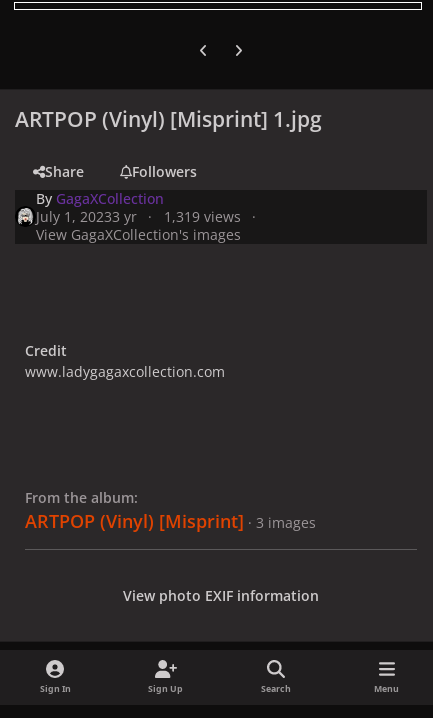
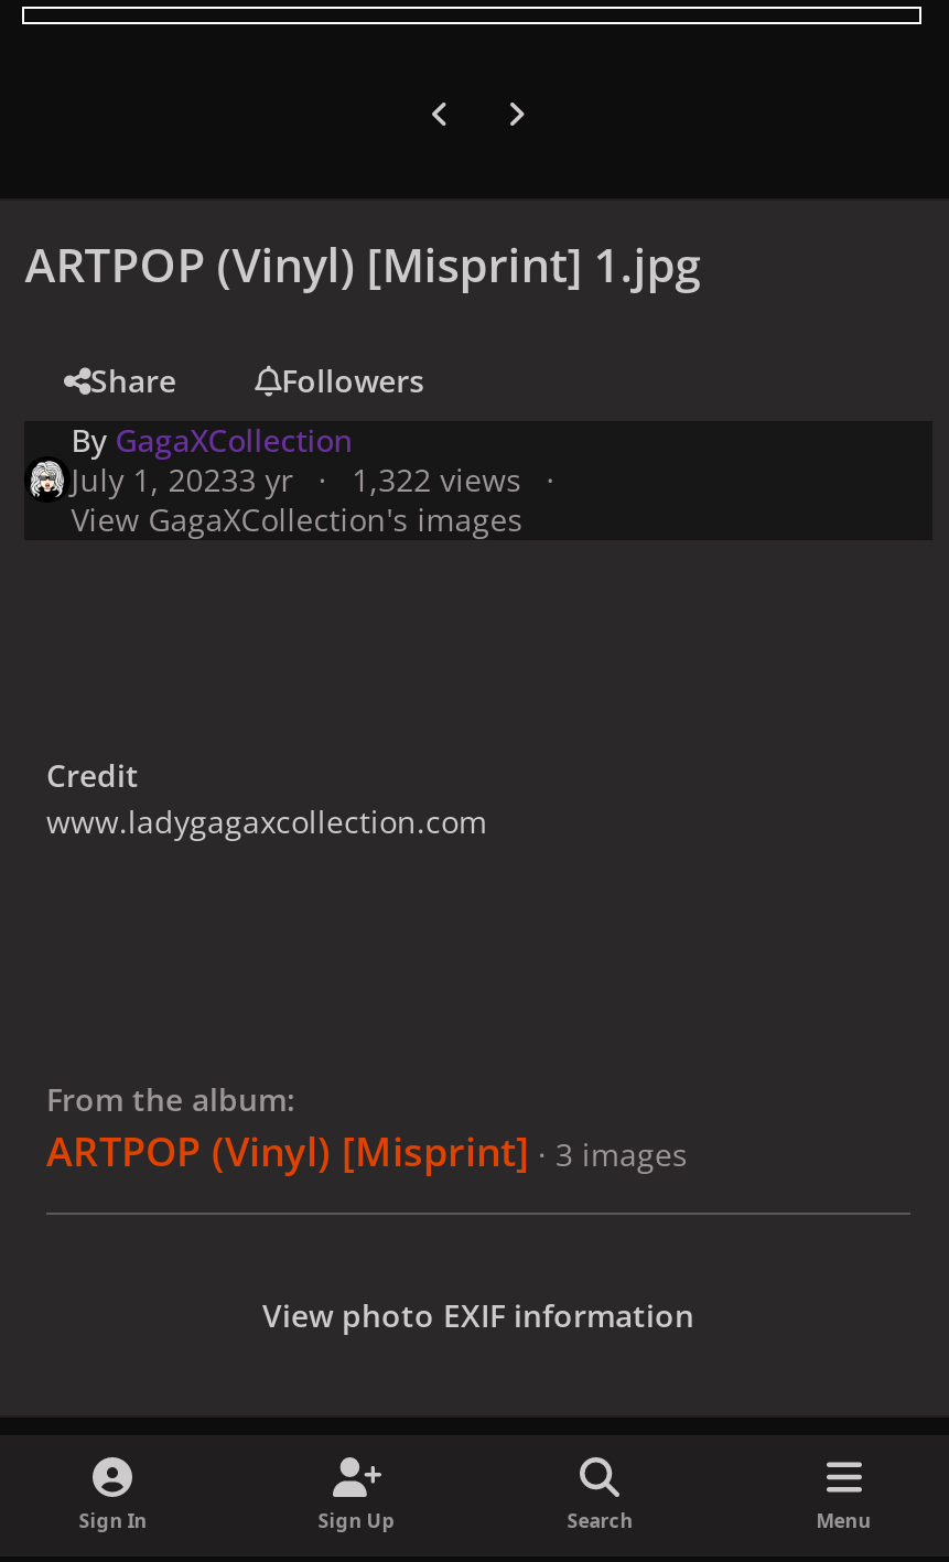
- July 1, 20233 yr 1,319 views
+ July 1, 20233 yr 1,322 views
